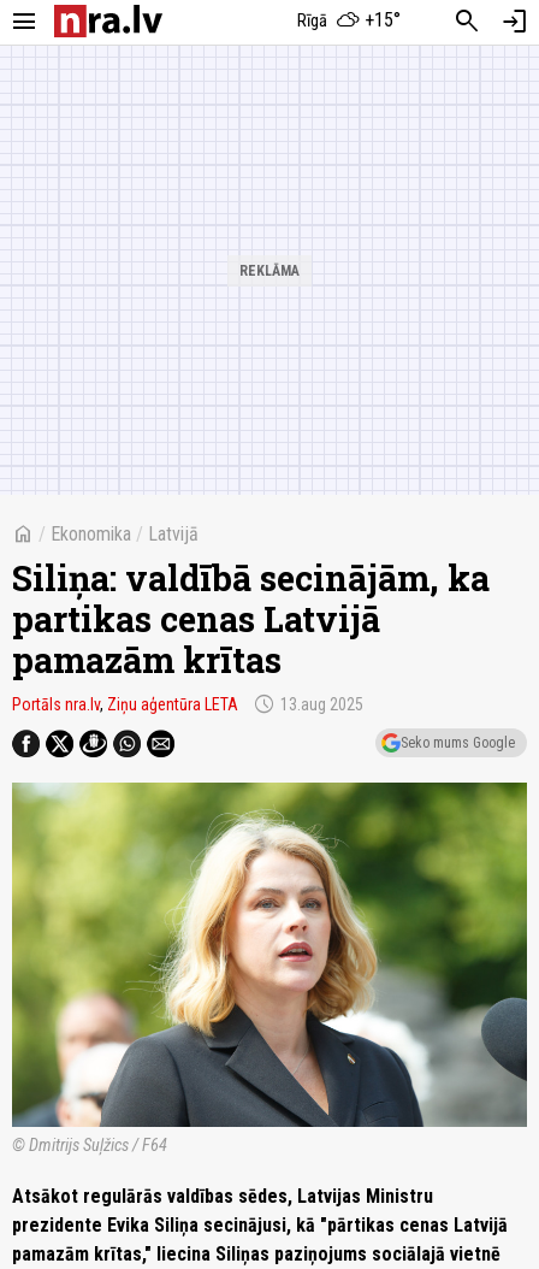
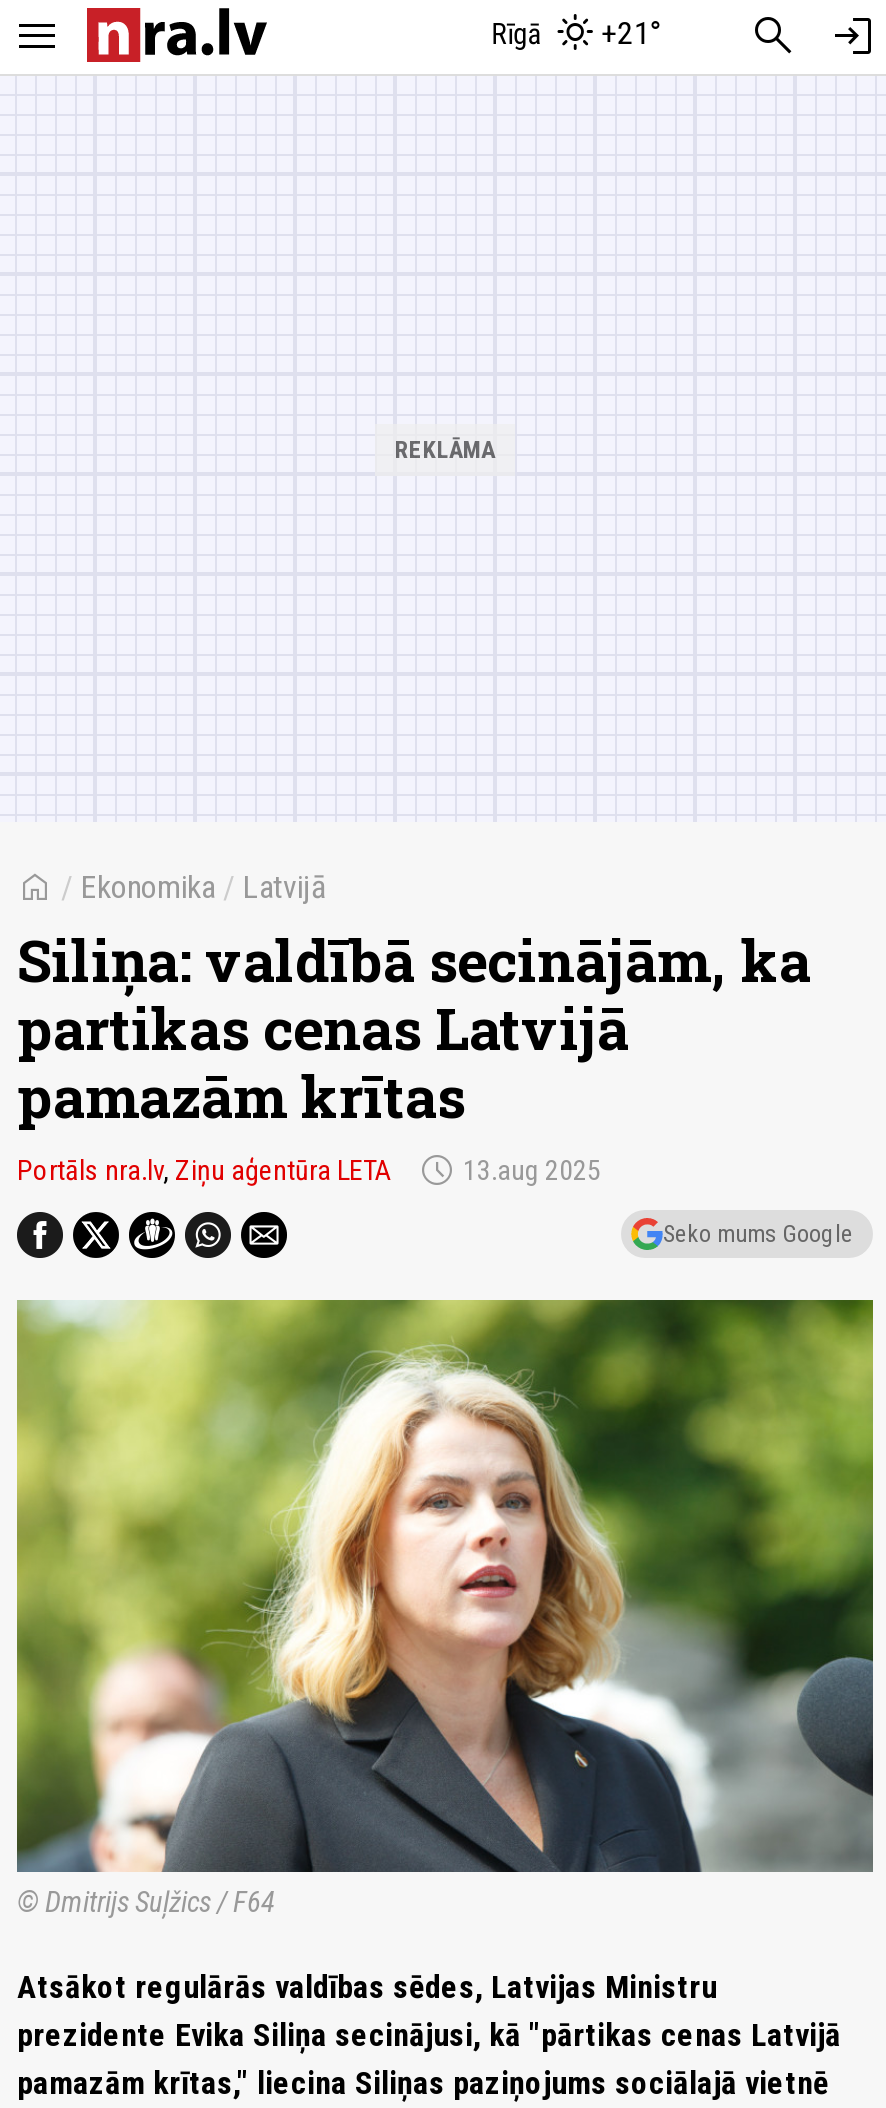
- Rīgā +15°
+ Rīgā +21°
